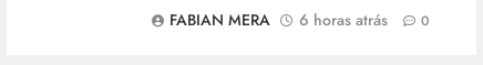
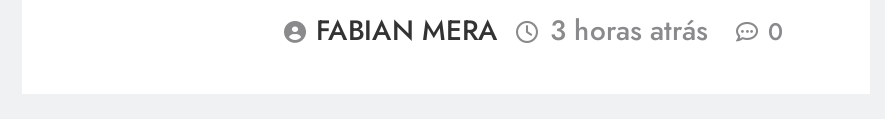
- FABIAN MERA 6 horas atrás 0
+ FABIAN MERA 3 horas atrás 0
